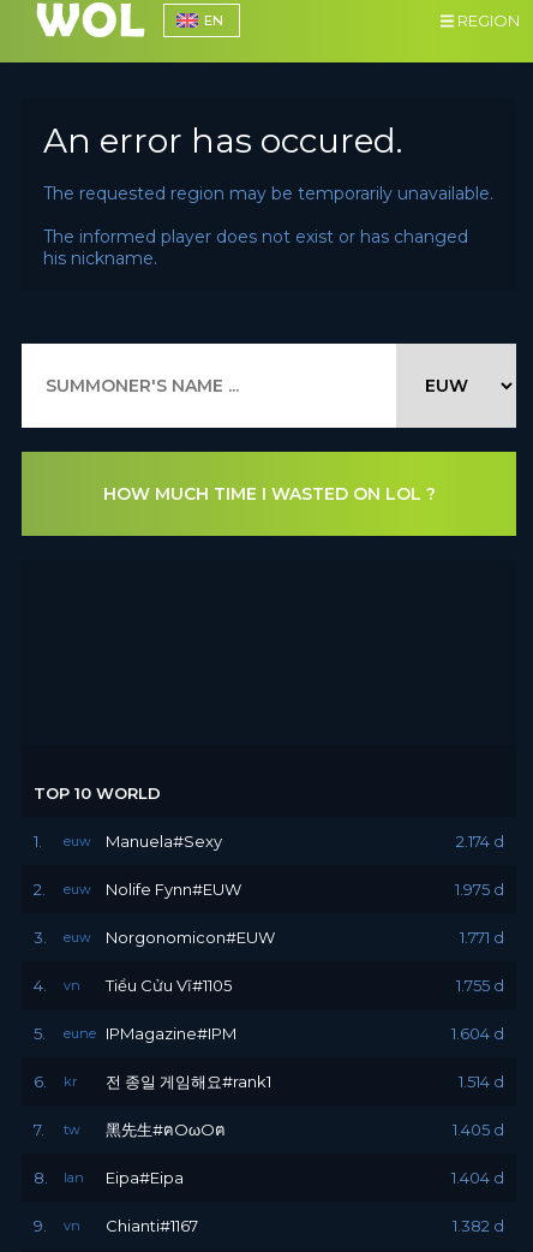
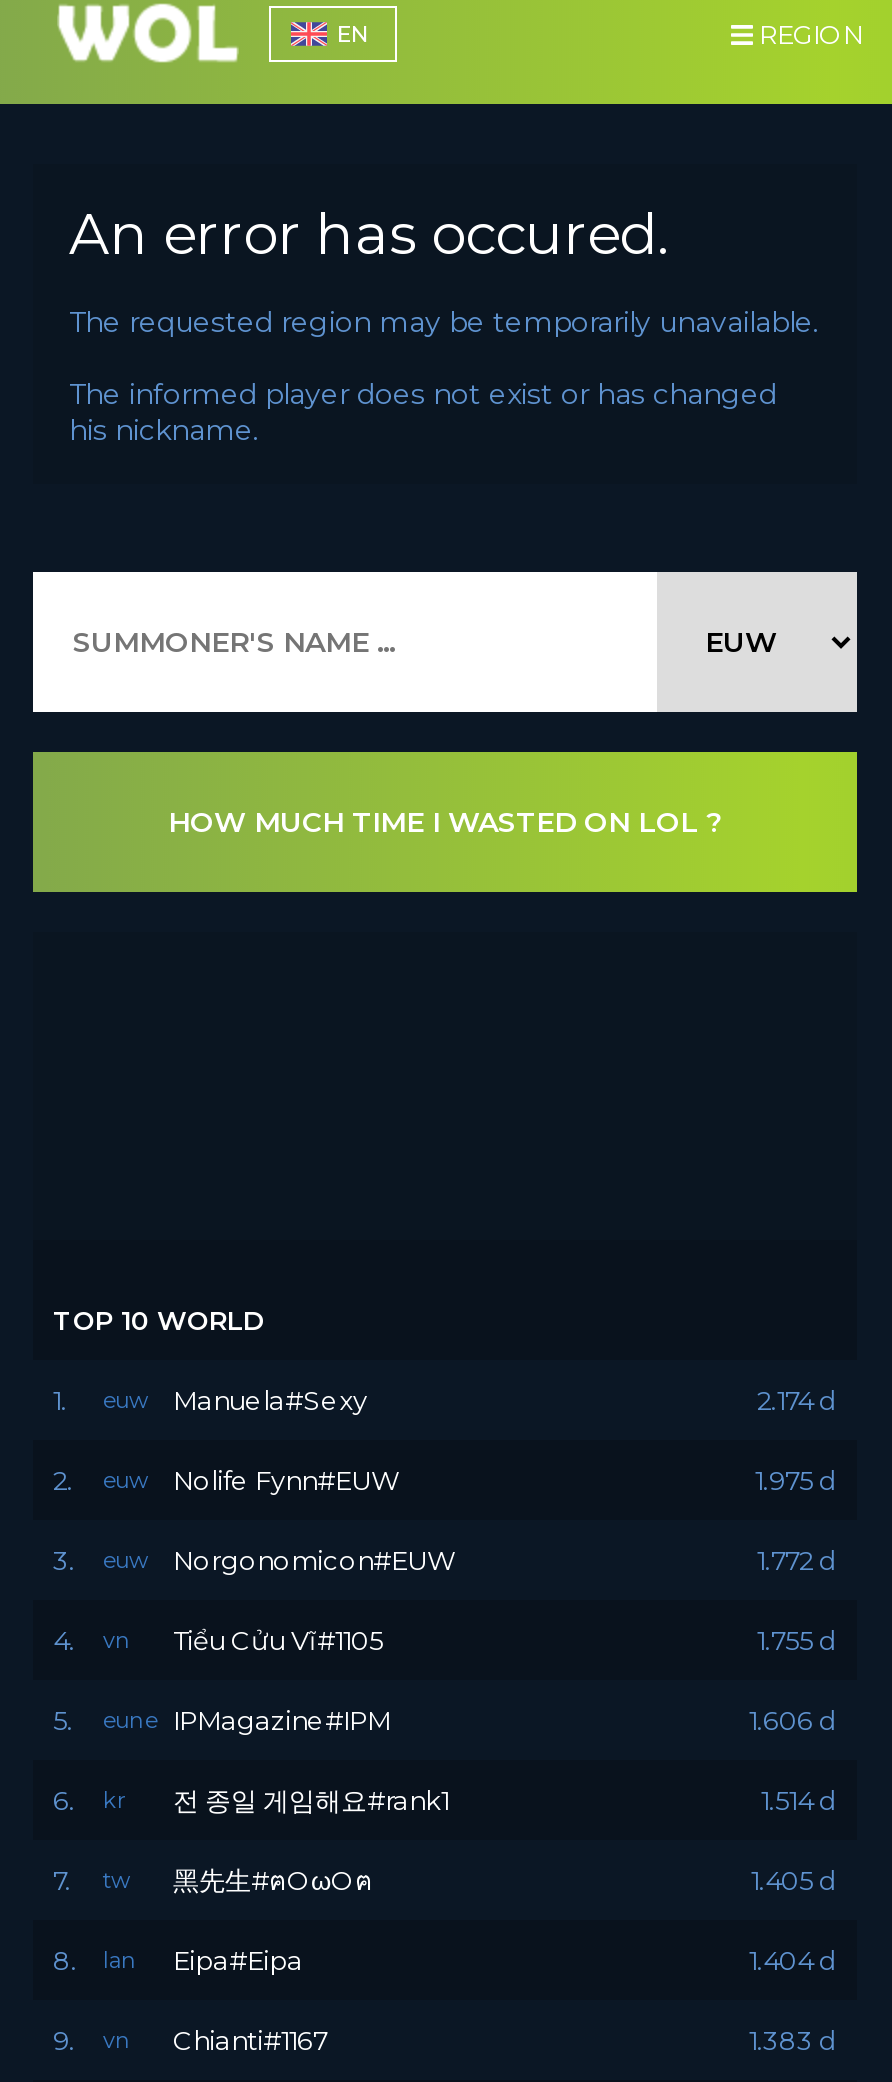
- 1.771 d
+ 1.772 d

- 1.604 d
+ 1.606 d

- 1.382 d
+ 1.383 d
